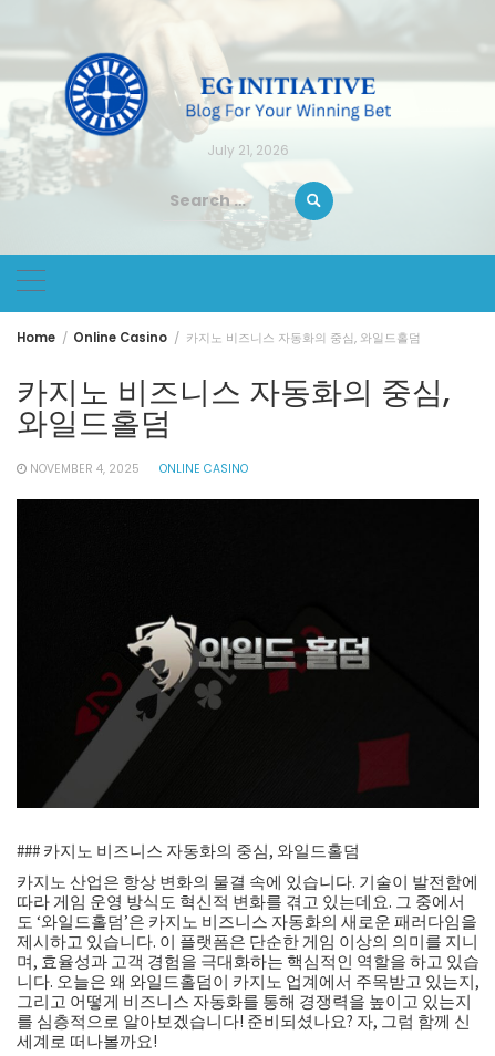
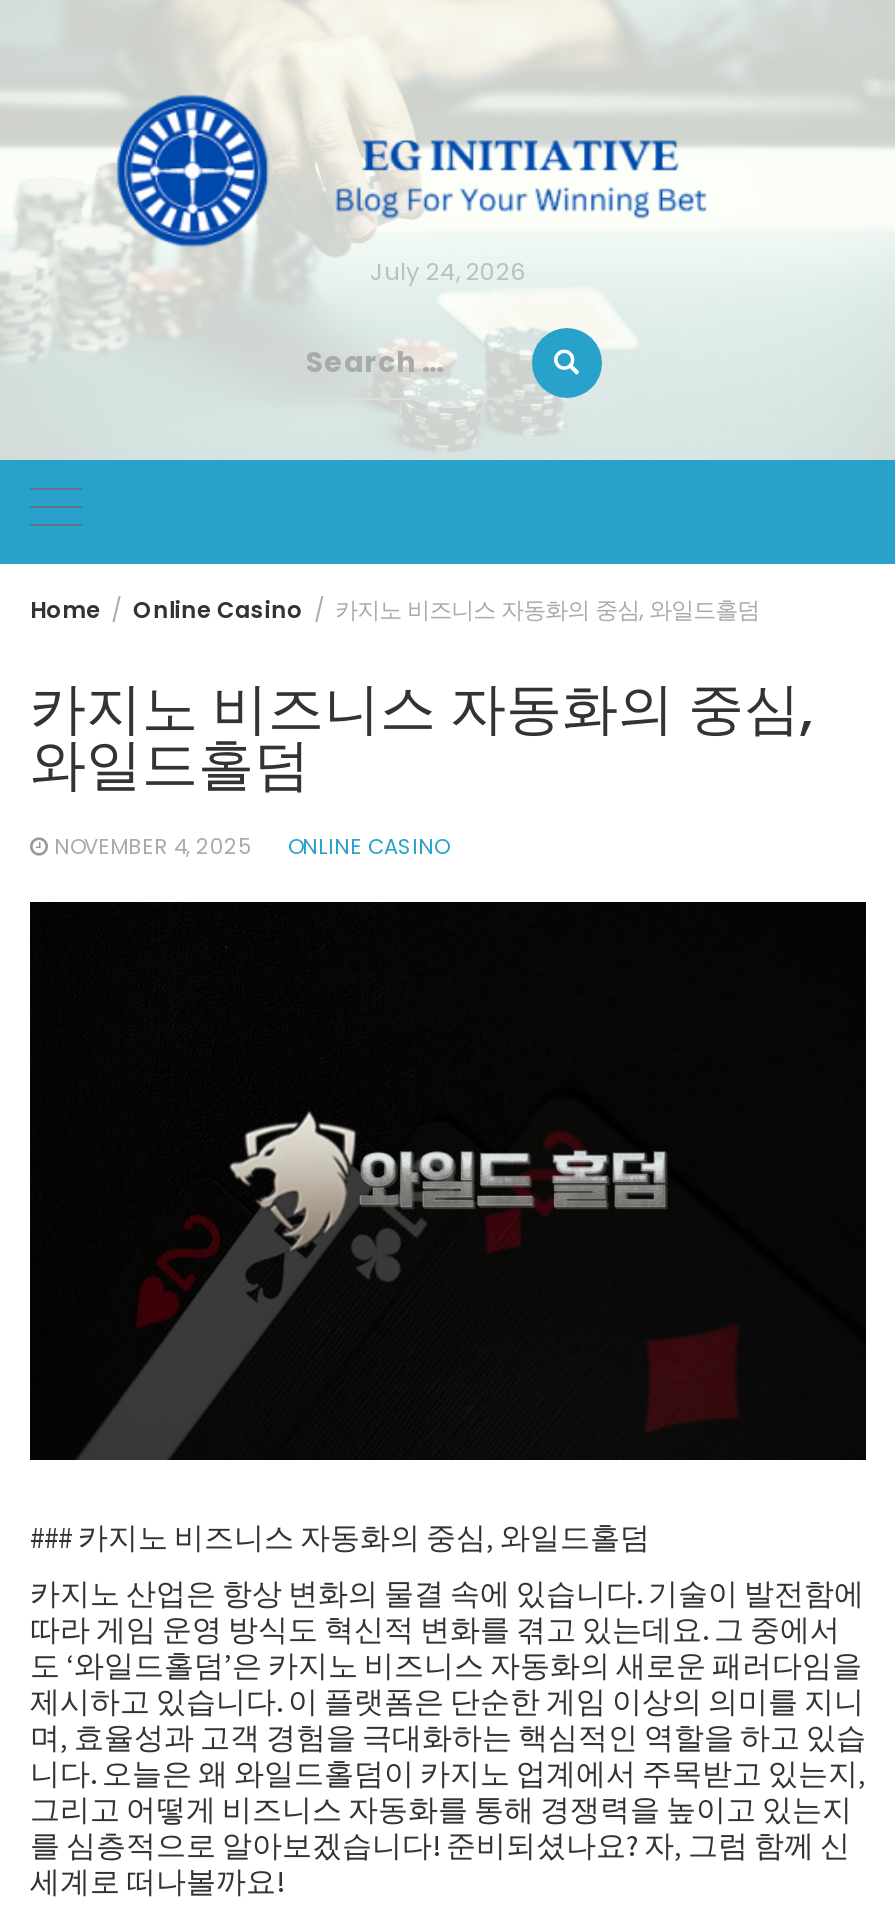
- July 21, 2026
+ July 24, 2026
